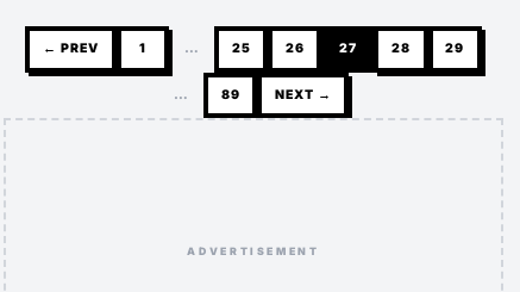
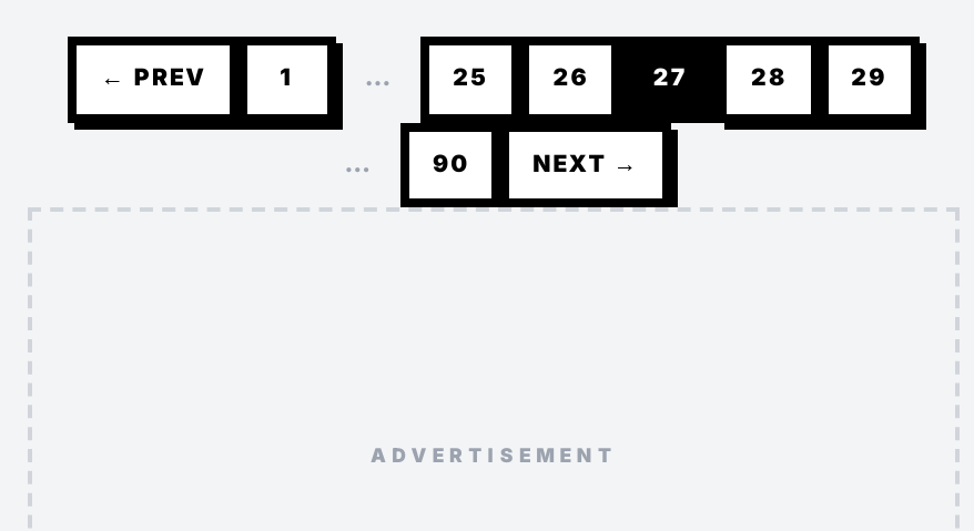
- 89
+ 90
